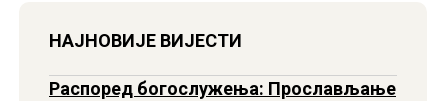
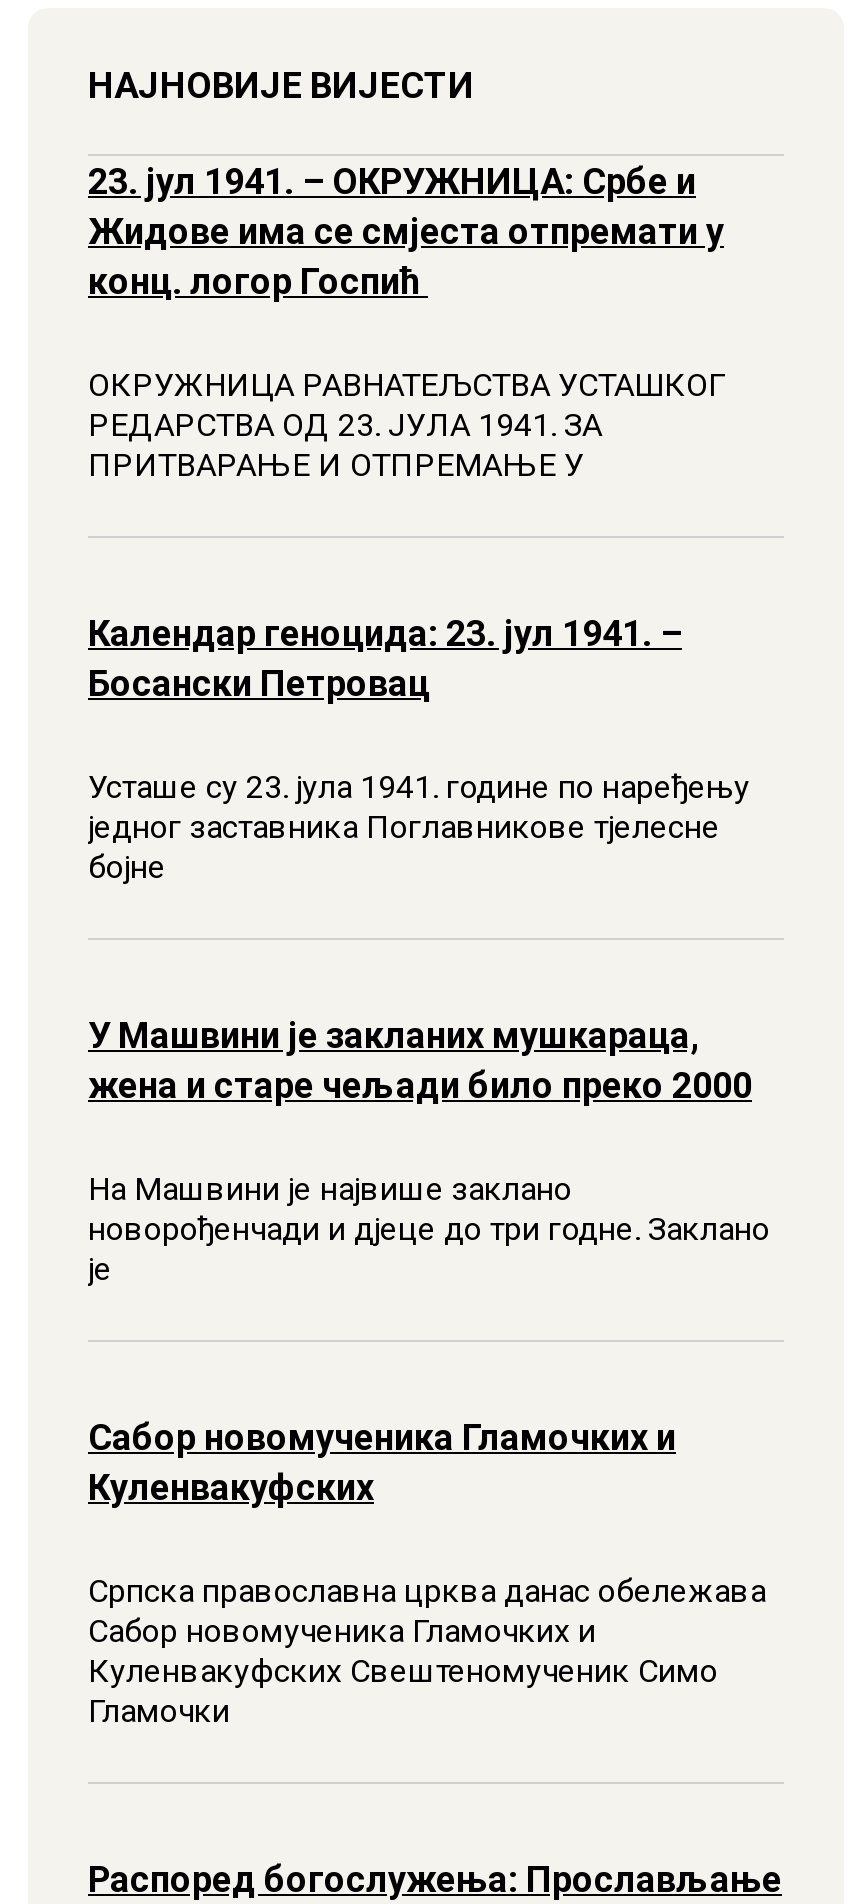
+ 23. јул 1941. – ОКРУЖНИЦА: Србе и
+ Жидове има се смјеста отпремати у
+ конц. логор Госпић
+ ОКРУЖНИЦА РАВНАТЕЉСТВА УСТАШКОГ
+ РЕДАРСТВА ОД 23. ЈУЛА 1941. ЗА
+ ПРИТВАРАЊЕ И ОТПРЕМАЊЕ У

+ Календар геноцида: 23. јул 1941. –
+ Босански Петровац
+ Усташе су 23. јула 1941. године по наређењу
+ једног заставника Поглавникове тјелесне
+ бојне

+ У Машвини је закланих мушкараца,
+ жена и старе чељади било преко 2000
+ На Машвини је највише заклано
+ новорођенчади и дјеце до три годне. Заклано
+ је

+ Сабор новомученика Гламочких и
+ Куленвакуфских
+ Српска православна црква данас обележава
+ Сабор новомученика Гламочких и
+ Куленвакуфских Свештеномученик Симо
+ Гламочки
